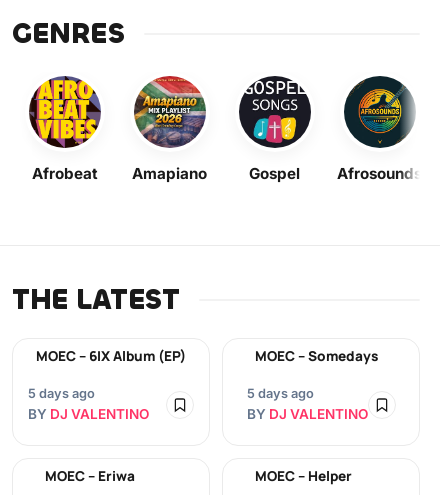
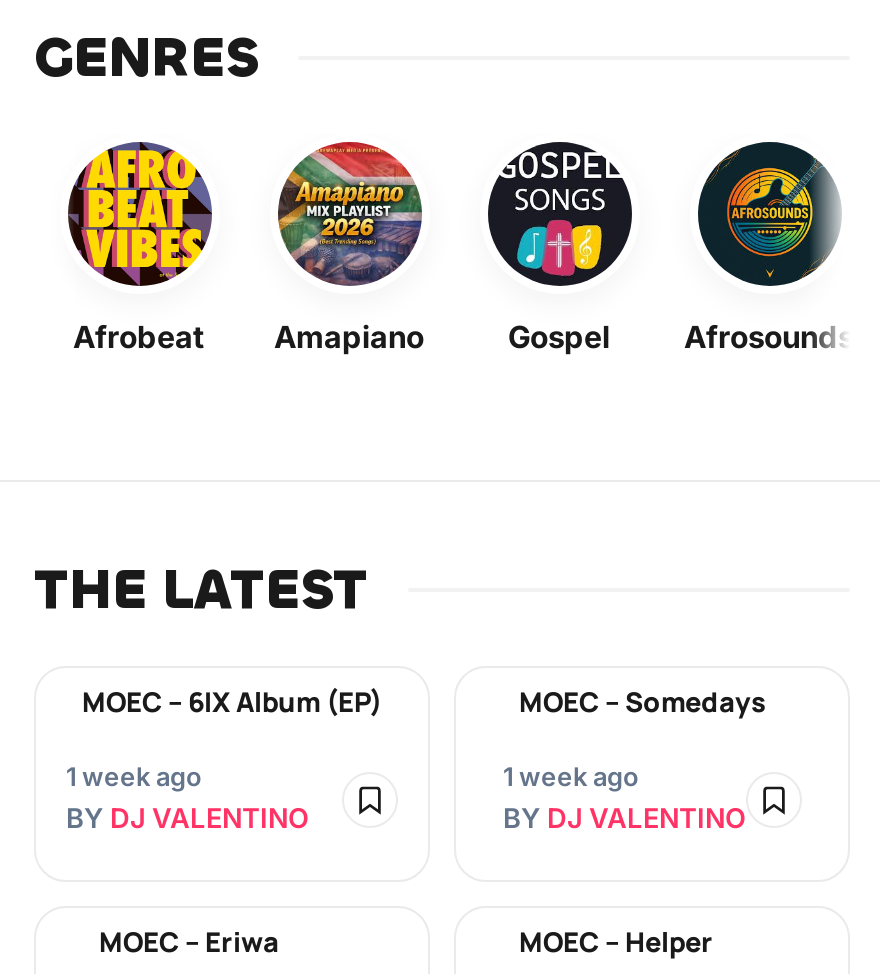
- 5 days ago
+ 1 week ago

- 5 days ago
+ 1 week ago
